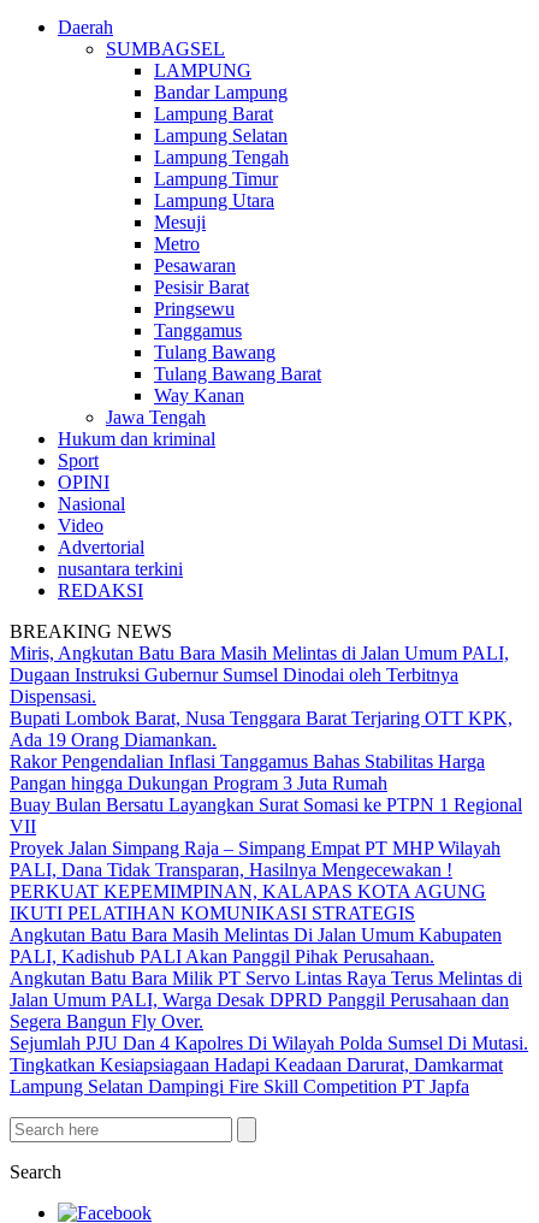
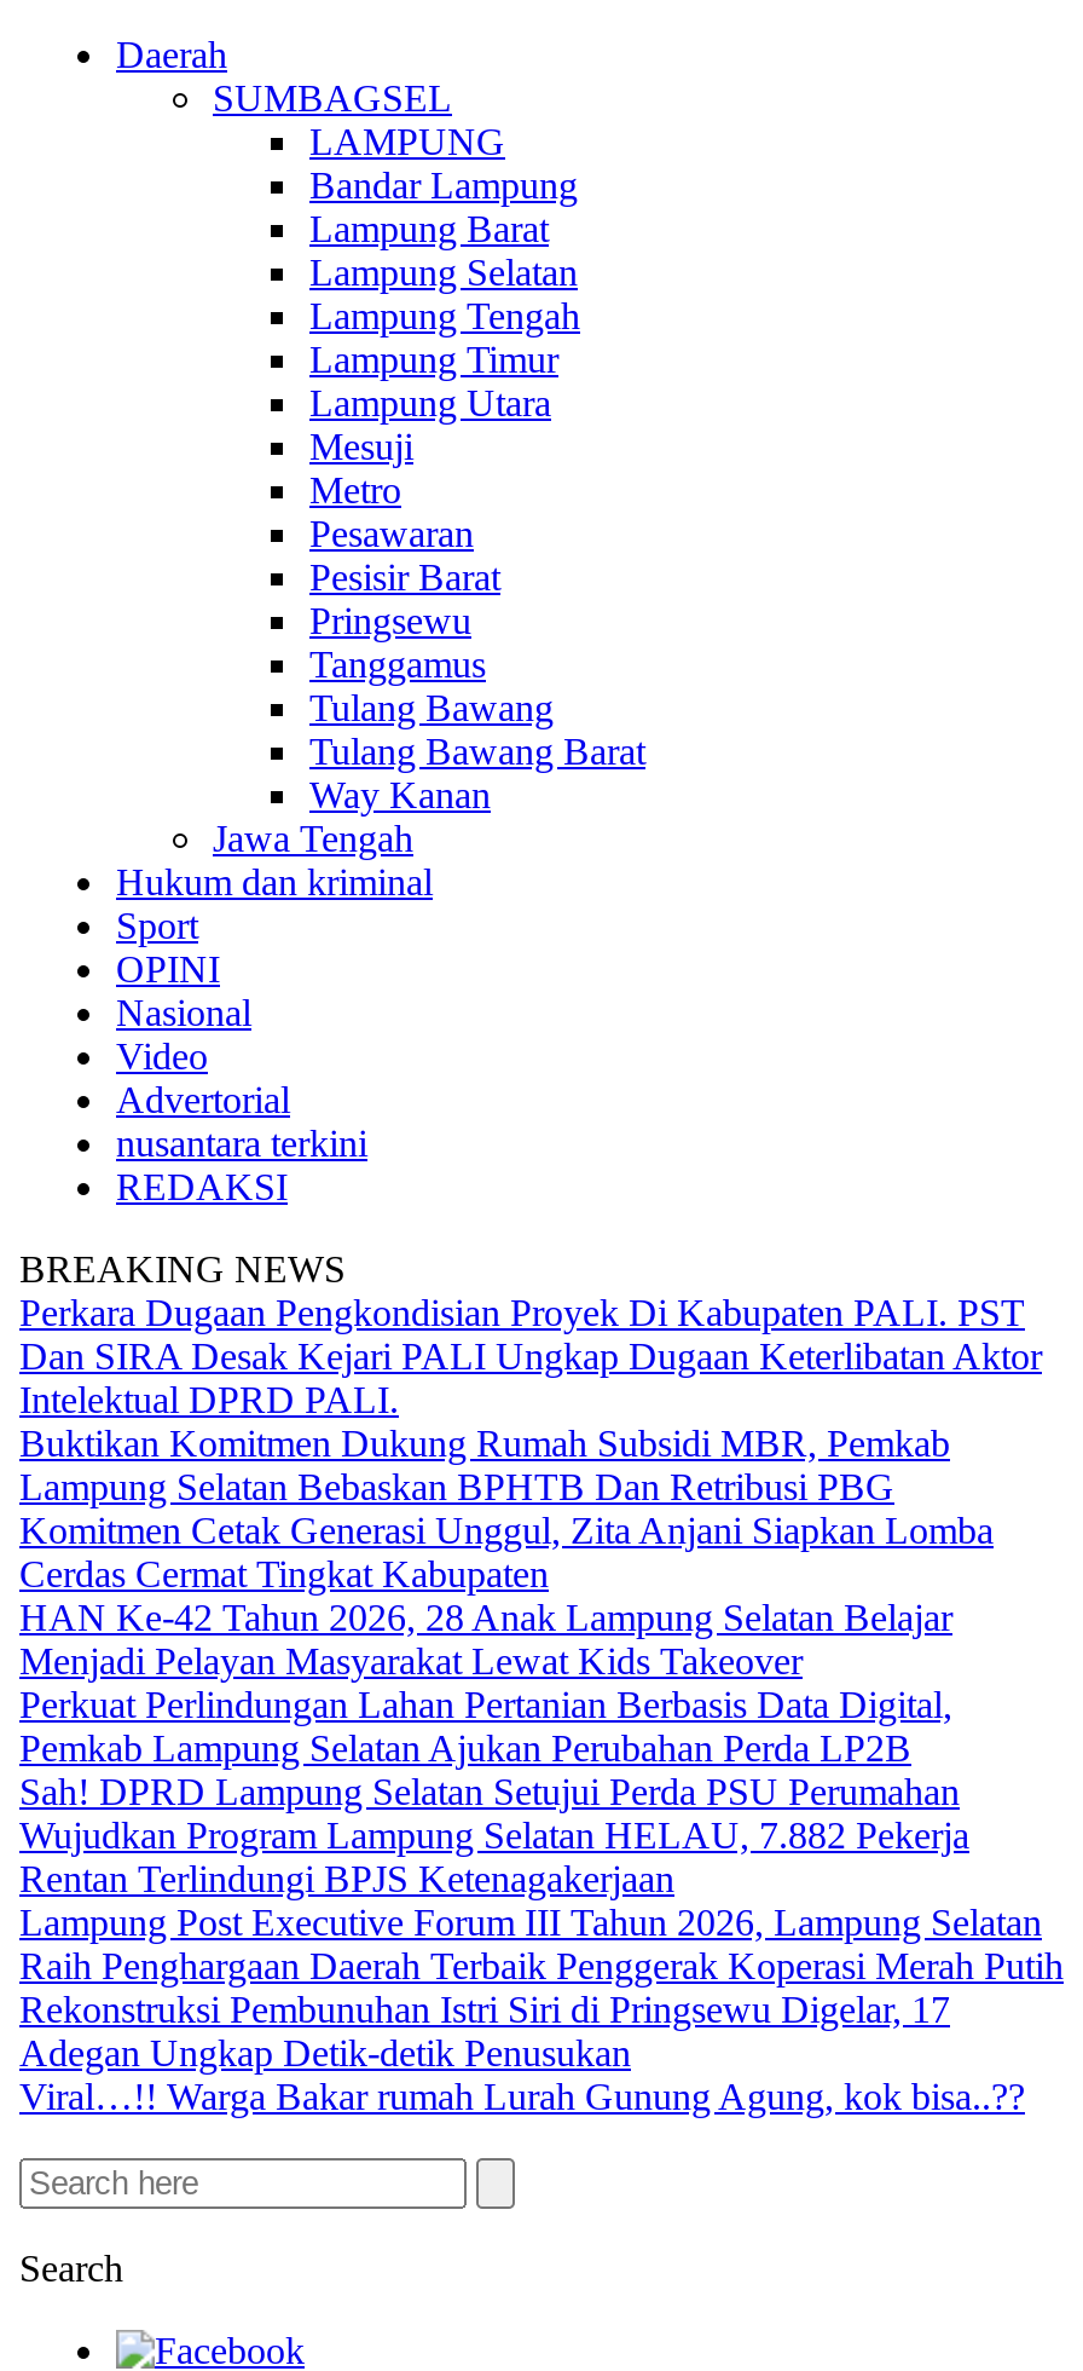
- Miris, Angkutan Batu Bara Masih Melintas di Jalan Umum PALI,
- Dugaan Instruksi Gubernur Sumsel Dinodai oleh Terbitnya
- Dispensasi.
- Bupati Lombok Barat, Nusa Tenggara Barat Terjaring OTT KPK,
- Ada 19 Orang Diamankan.
- Rakor Pengendalian Inflasi Tanggamus Bahas Stabilitas Harga
- Pangan hingga Dukungan Program 3 Juta Rumah
- Buay Bulan Bersatu Layangkan Surat Somasi ke PTPN 1 Regional
- VII
- Proyek Jalan Simpang Raja – Simpang Empat PT MHP Wilayah
- PALI, Dana Tidak Transparan, Hasilnya Mengecewakan !
- PERKUAT KEPEMIMPINAN, KALAPAS KOTA AGUNG
- IKUTI PELATIHAN KOMUNIKASI STRATEGIS
- Angkutan Batu Bara Masih Melintas Di Jalan Umum Kabupaten
- PALI, Kadishub PALI Akan Panggil Pihak Perusahaan.
- Angkutan Batu Bara Milik PT Servo Lintas Raya Terus Melintas di
- Jalan Umum PALI, Warga Desak DPRD Panggil Perusahaan dan
- Segera Bangun Fly Over.
- Sejumlah PJU Dan 4 Kapolres Di Wilayah Polda Sumsel Di Mutasi.
- Tingkatkan Kesiapsiagaan Hadapi Keadaan Darurat, Damkarmat
- Lampung Selatan Dampingi Fire Skill Competition PT Japfa
+ Perkara Dugaan Pengkondisian Proyek Di Kabupaten PALI. PST
+ Dan SIRA Desak Kejari PALI Ungkap Dugaan Keterlibatan Aktor
+ Intelektual DPRD PALI.
+ Buktikan Komitmen Dukung Rumah Subsidi MBR, Pemkab
+ Lampung Selatan Bebaskan BPHTB Dan Retribusi PBG
+ Komitmen Cetak Generasi Unggul, Zita Anjani Siapkan Lomba
+ Cerdas Cermat Tingkat Kabupaten
+ HAN Ke-42 Tahun 2026, 28 Anak Lampung Selatan Belajar
+ Menjadi Pelayan Masyarakat Lewat Kids Takeover
+ Perkuat Perlindungan Lahan Pertanian Berbasis Data Digital,
+ Pemkab Lampung Selatan Ajukan Perubahan Perda LP2B
+ Sah! DPRD Lampung Selatan Setujui Perda PSU Perumahan
+ Wujudkan Program Lampung Selatan HELAU, 7.882 Pekerja
+ Rentan Terlindungi BPJS Ketenagakerjaan
+ Lampung Post Executive Forum III Tahun 2026, Lampung Selatan
+ Raih Penghargaan Daerah Terbaik Penggerak Koperasi Merah Putih
+ Rekonstruksi Pembunuhan Istri Siri di Pringsewu Digelar, 17
+ Adegan Ungkap Detik-detik Penusukan
+ Viral…!! Warga Bakar rumah Lurah Gunung Agung, kok bisa..??
